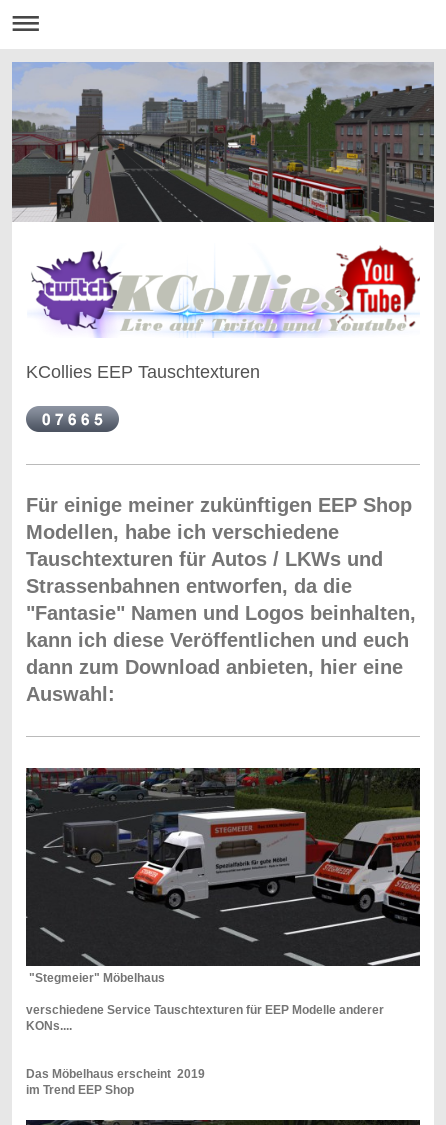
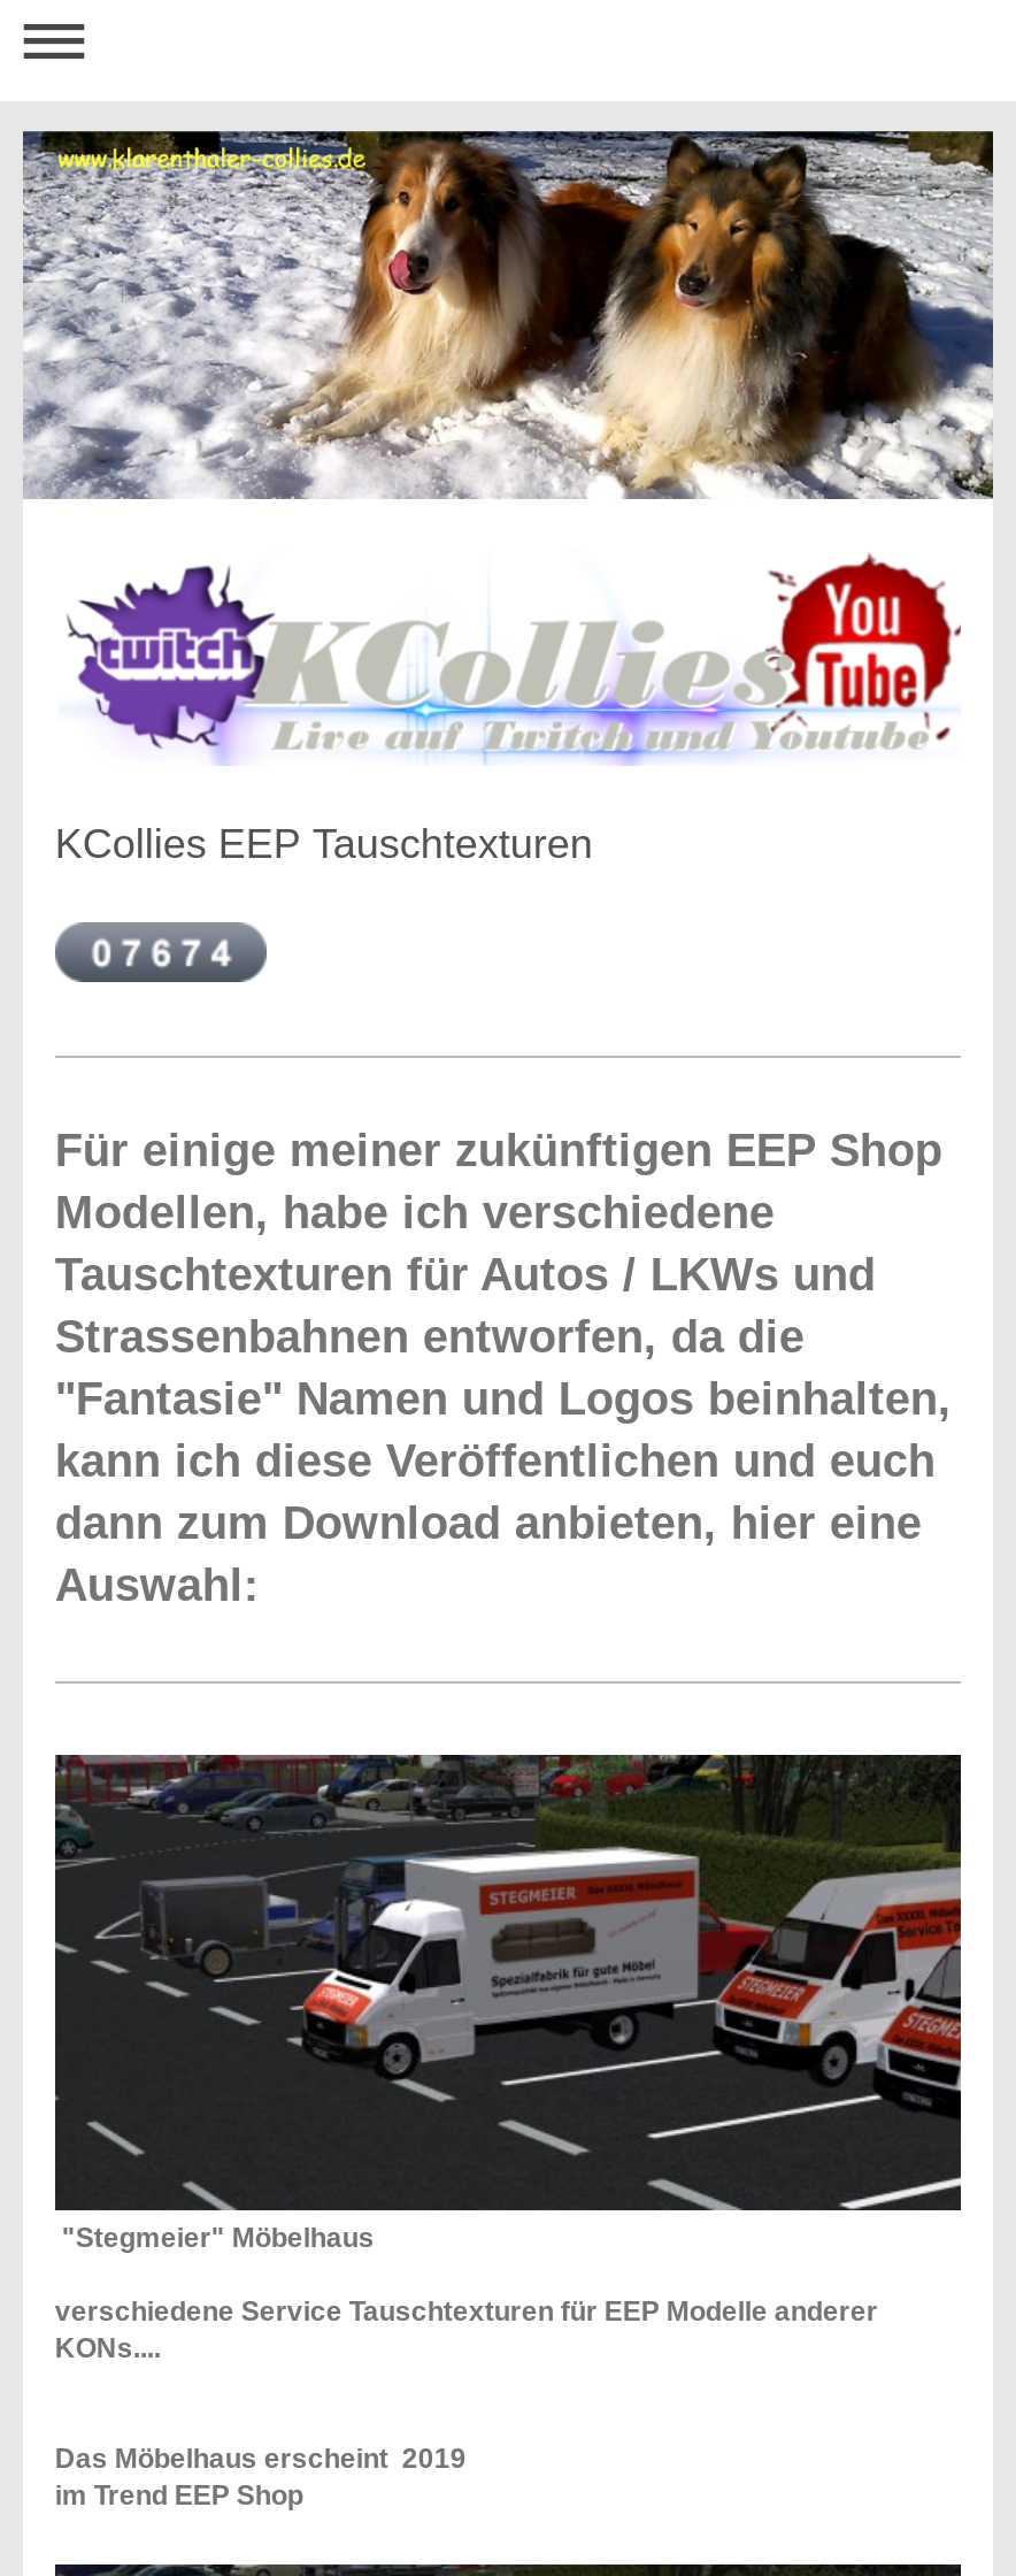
- [image]
+ [image]
